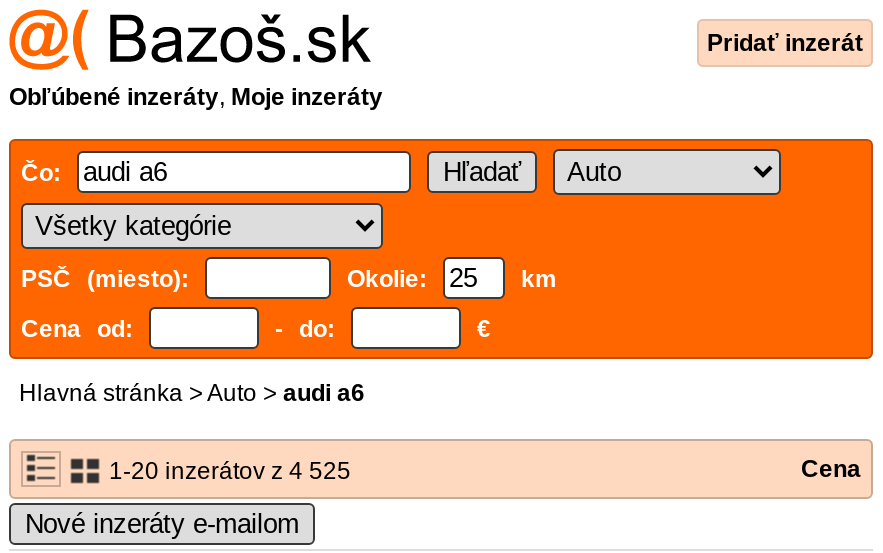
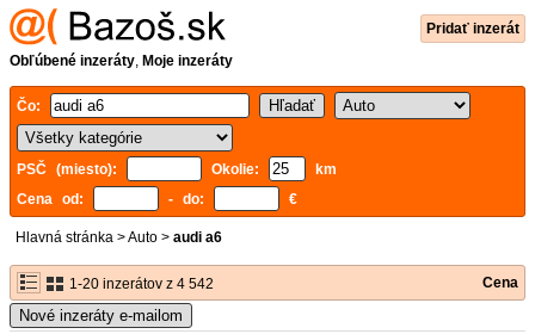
- 1-20 inzerátov z 4 525
+ 1-20 inzerátov z 4 542
